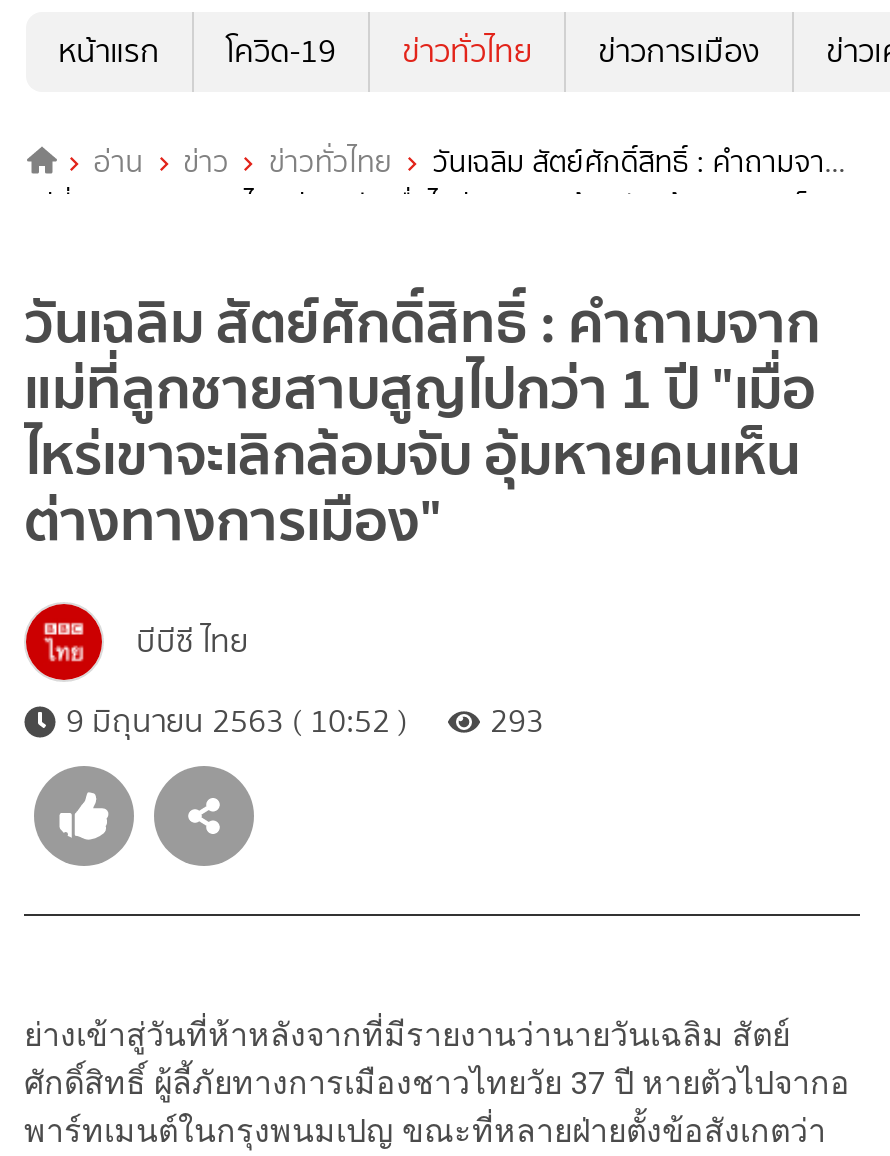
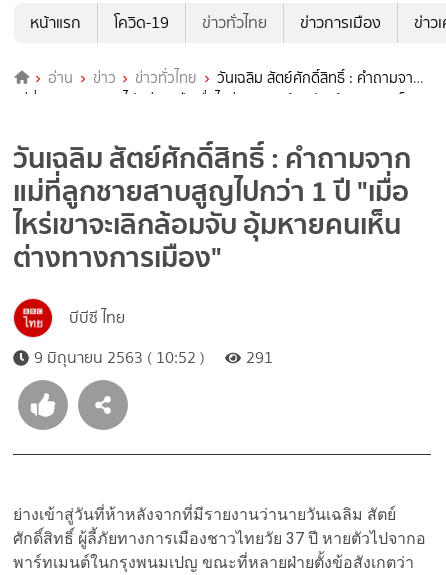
- 9 มิถุนายน 2563 ( 10:52 ) 293
+ 9 มิถุนายน 2563 ( 10:52 ) 291
